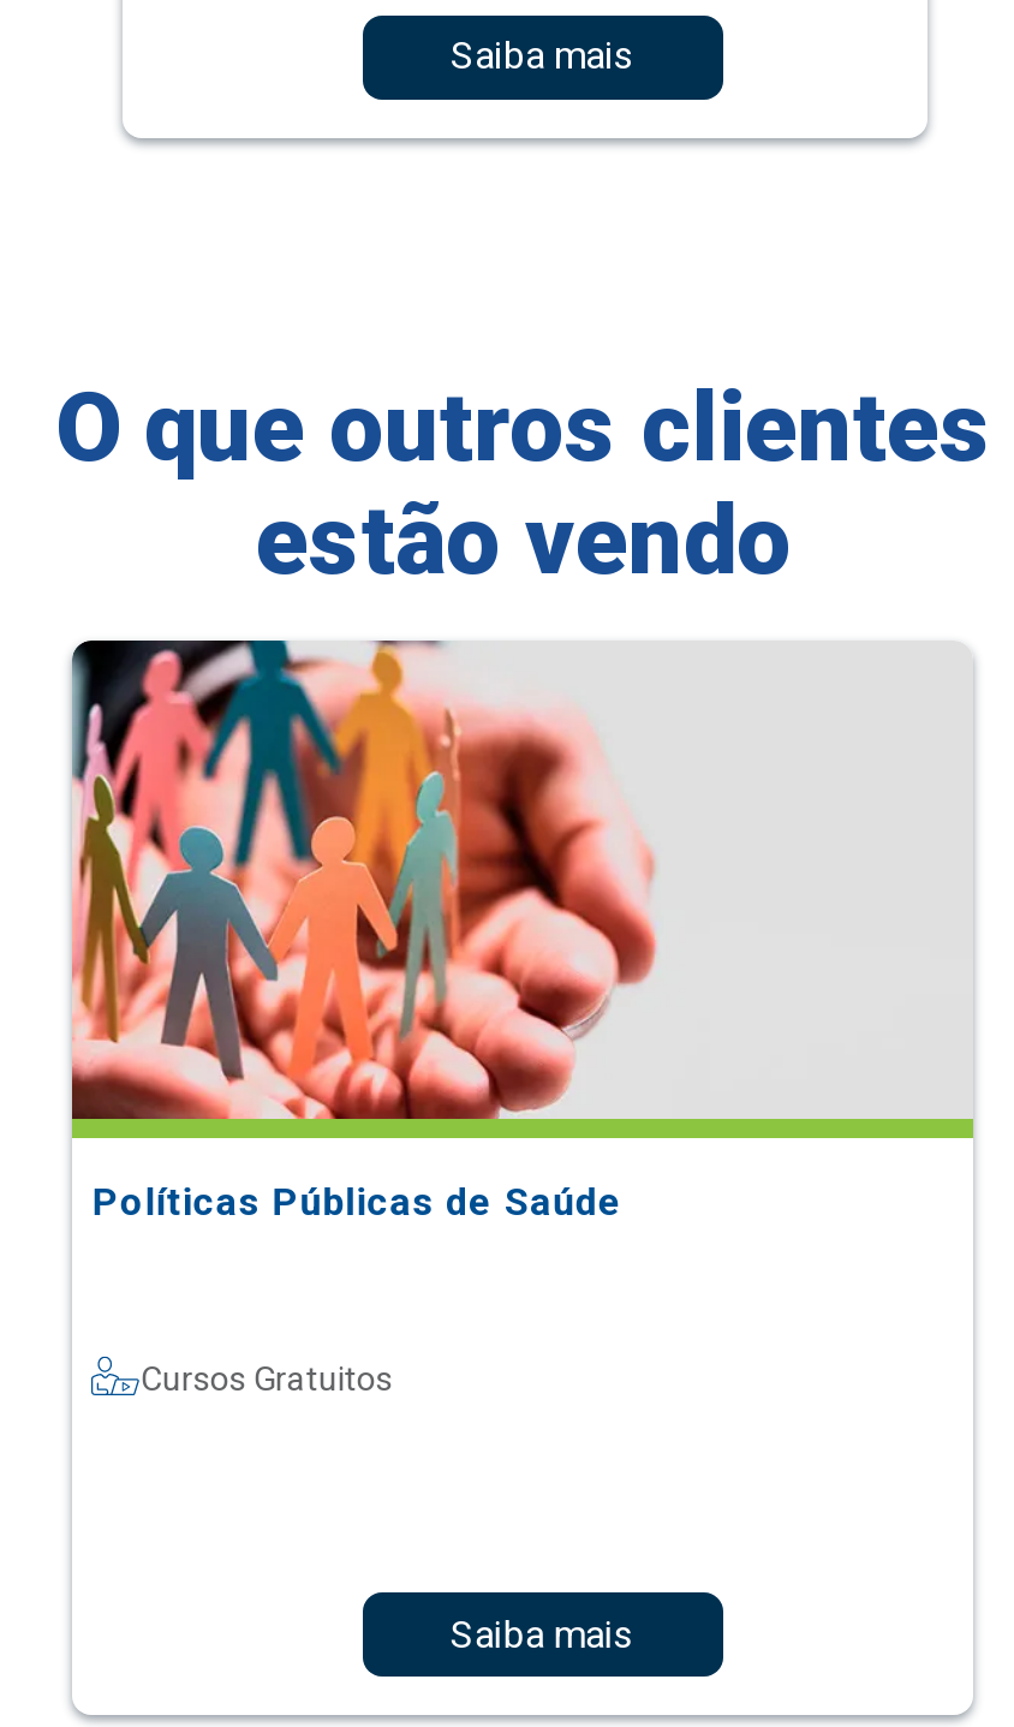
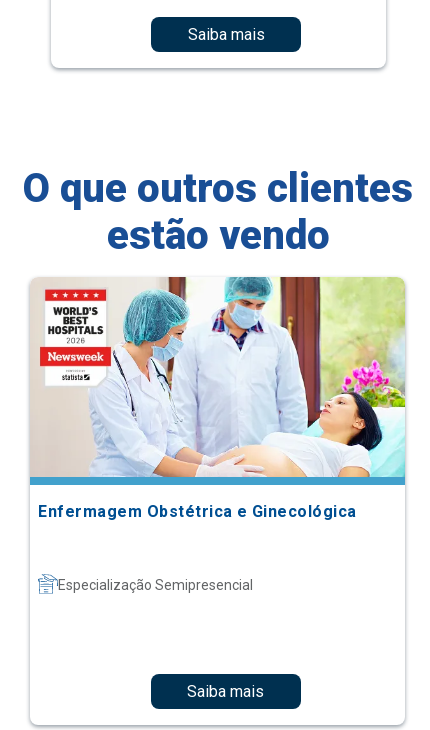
- [image]
- Políticas Públicas de Saúde
+ [image]
+ Enfermagem Obstétrica e Ginecológica

- Cursos Gratuitos
+ Especialização Semipresencial
